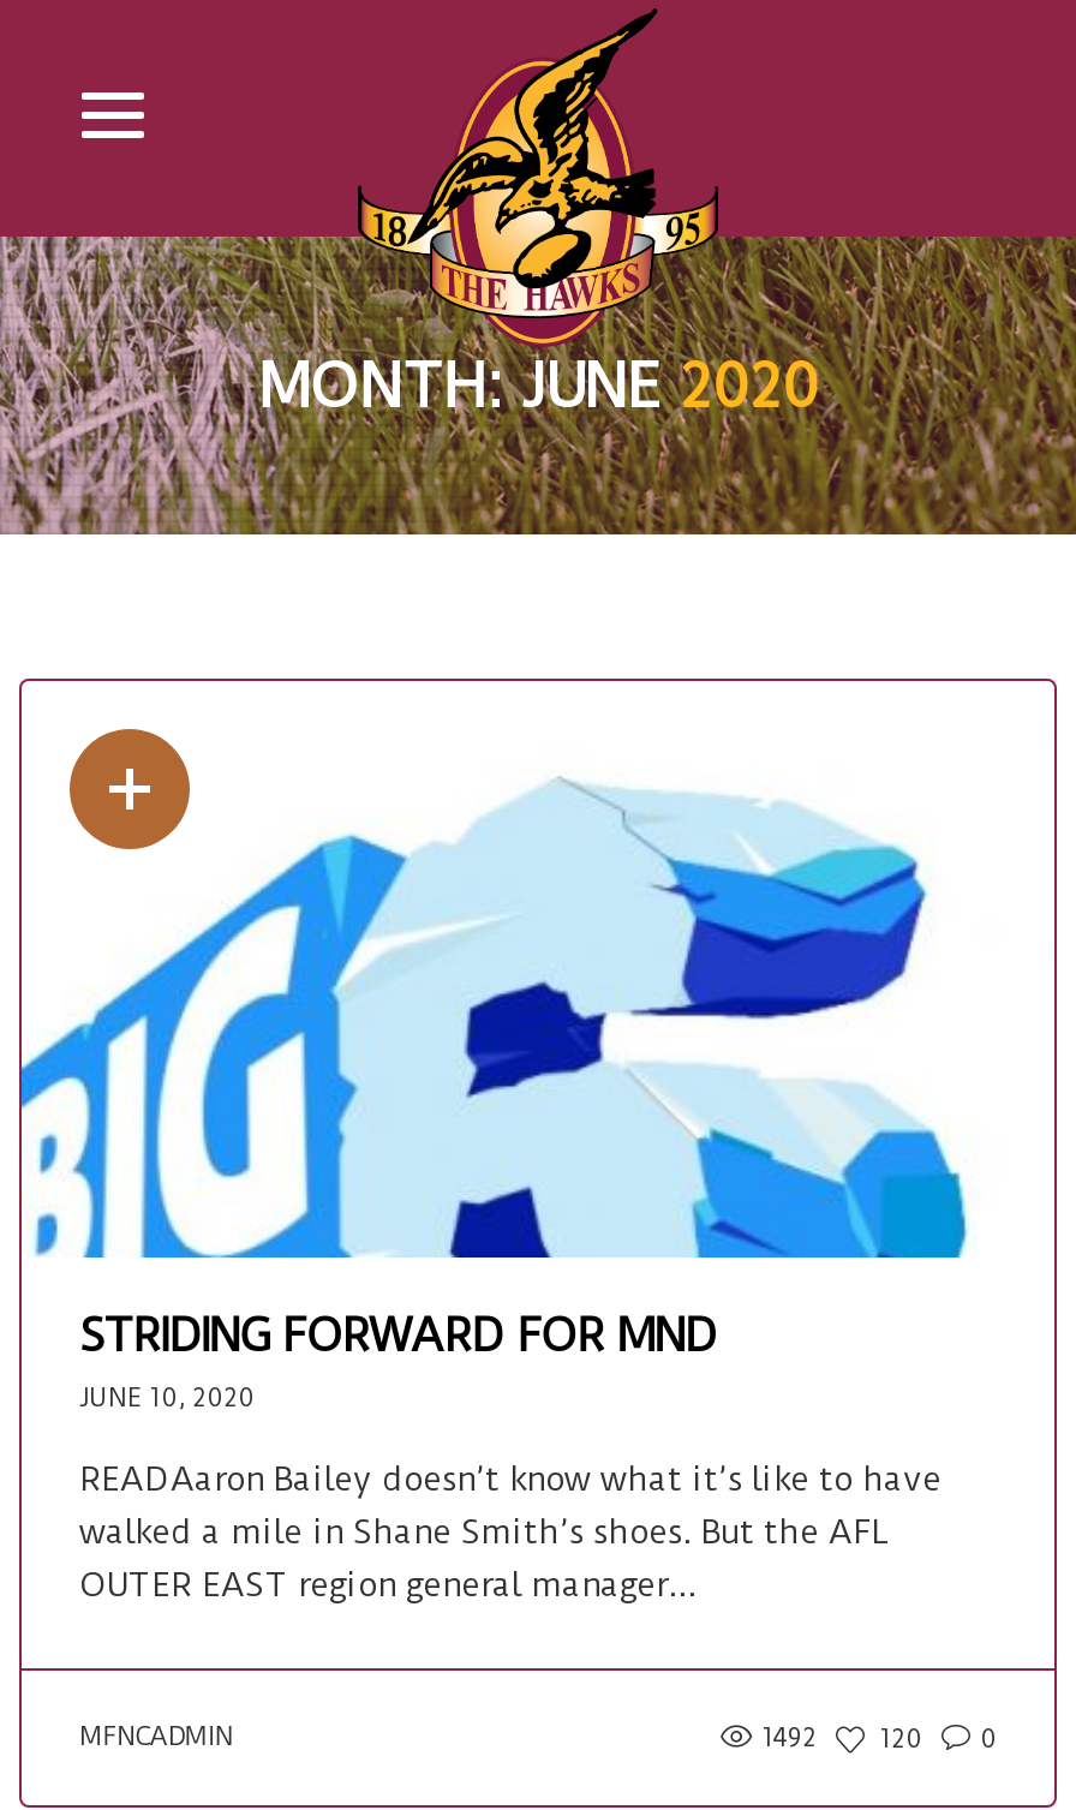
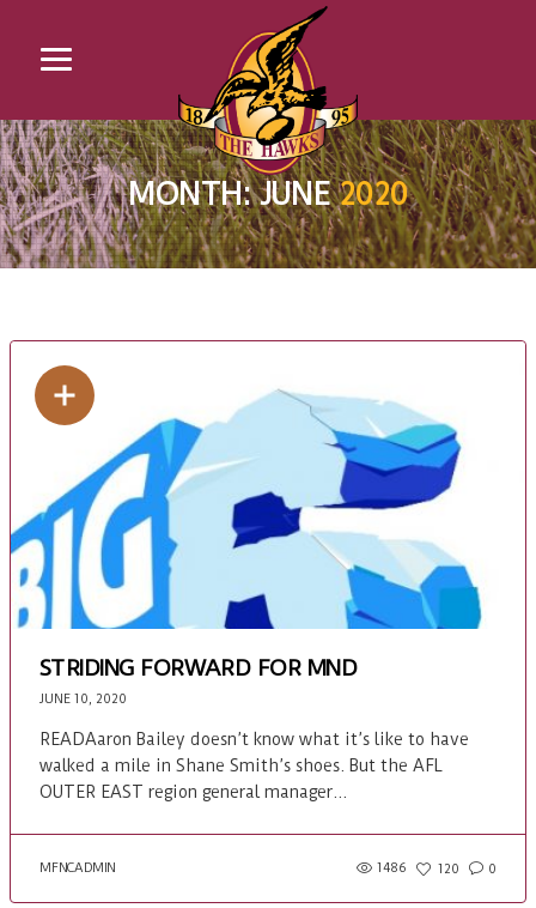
- 1492 120 0
+ 1486 120 0
